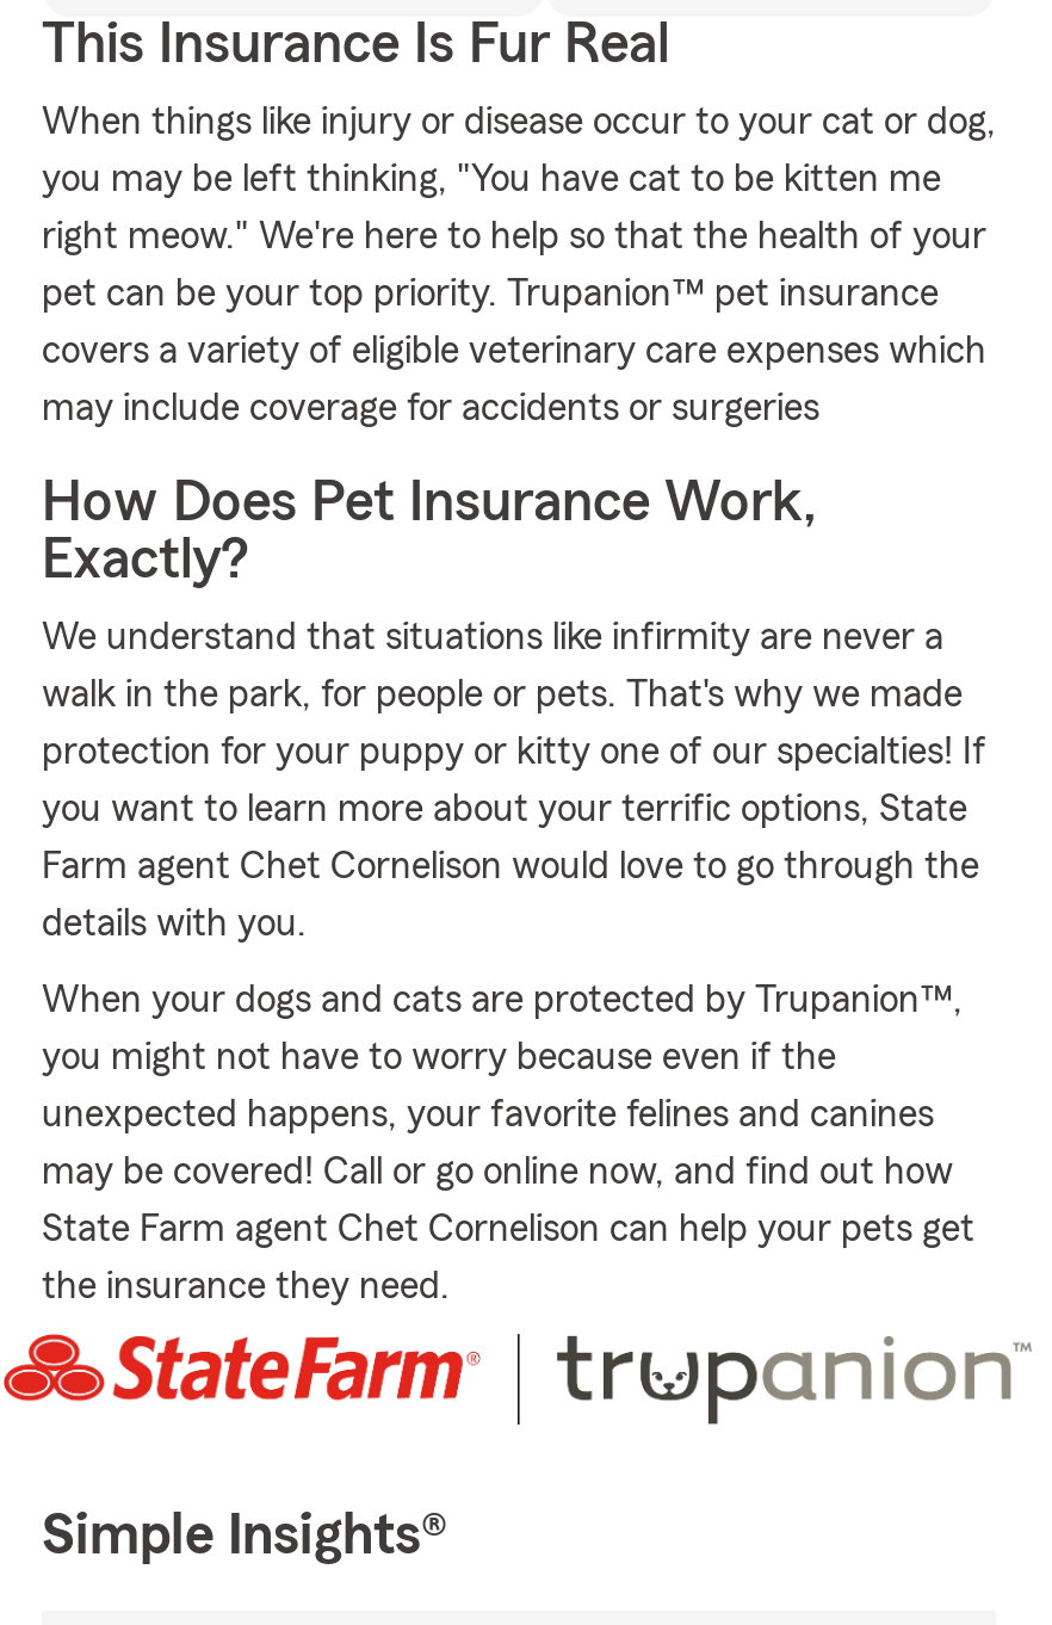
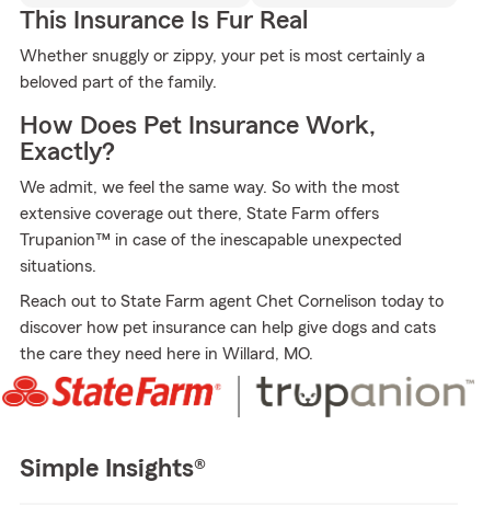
- When things like injury or disease occur to your cat or dog,
- you may be left thinking, "You have cat to be kitten me
- right meow." We're here to help so that the health of your
- pet can be your top priority. Trupanion™ pet insurance
- covers a variety of eligible veterinary care expenses which
- may include coverage for accidents or surgeries
+ Whether snuggly or zippy, your pet is most certainly a
+ beloved part of the family.

- We understand that situations like infirmity are never a
- walk in the park, for people or pets. That's why we made
- protection for your puppy or kitty one of our specialties! If
- you want to learn more about your terrific options, State
- Farm agent Chet Cornelison would love to go through the
- details with you.
- When your dogs and cats are protected by Trupanion™,
- you might not have to worry because even if the
- unexpected happens, your favorite felines and canines
- may be covered! Call or go online now, and find out how
- State Farm agent Chet Cornelison can help your pets get
- the insurance they need.
+ We admit, we feel the same way. So with the most
+ extensive coverage out there, State Farm offers
+ Trupanion™ in case of the inescapable unexpected
+ situations.
+ Reach out to State Farm agent Chet Cornelison today to
+ discover how pet insurance can help give dogs and cats
+ the care they need here in Willard, MO.
